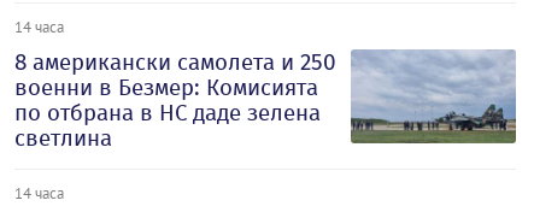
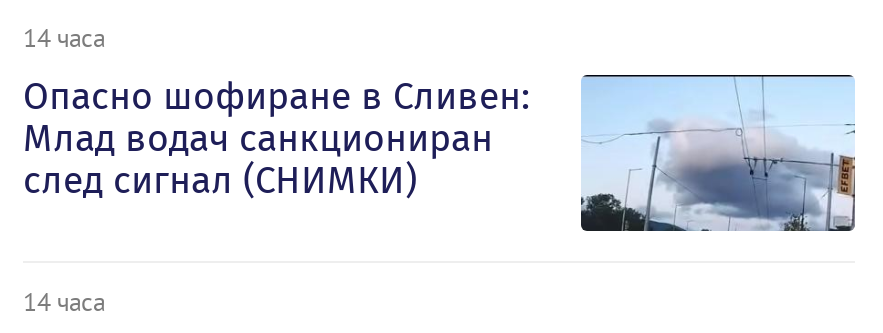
- [image]
- 8 американски самолета и 250
- военни в Безмер: Комисията
- по отбрана в НС даде зелена
- светлина
+ [image]
+ Опасно шофиране в Сливен:
+ Млад водач санкциониран
+ след сигнал (СНИМКИ)
